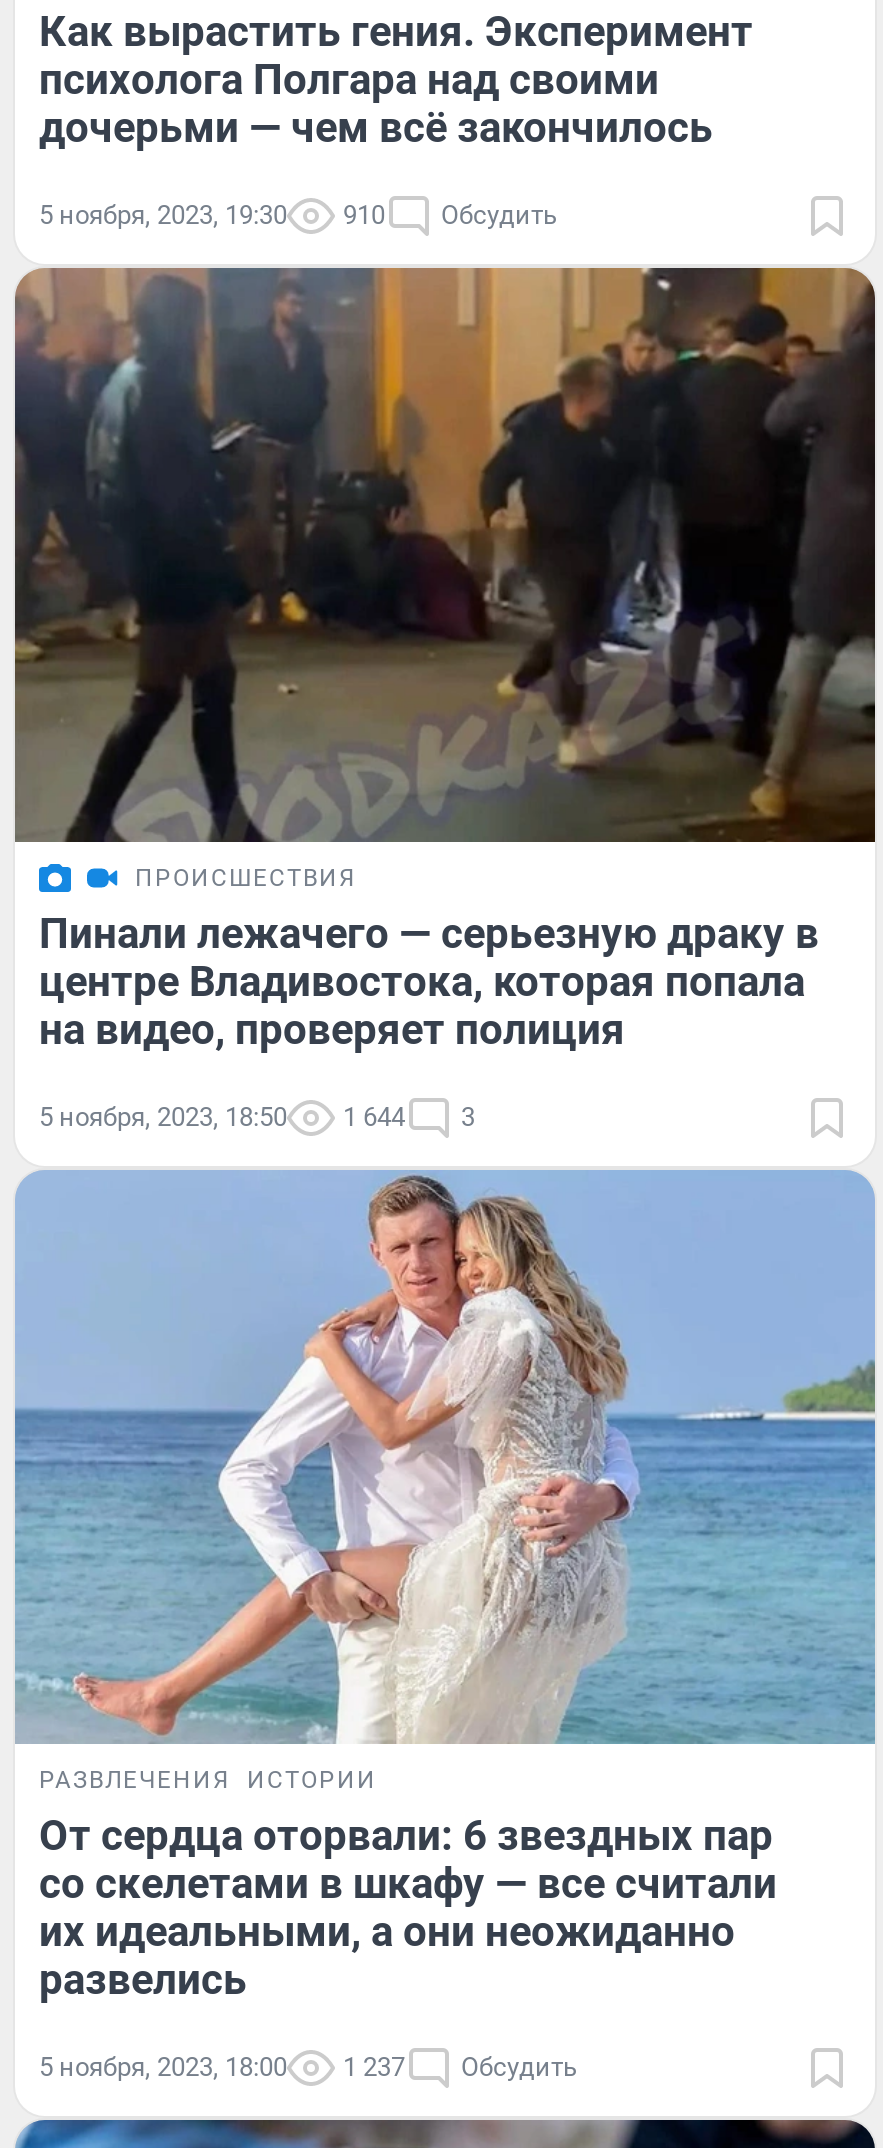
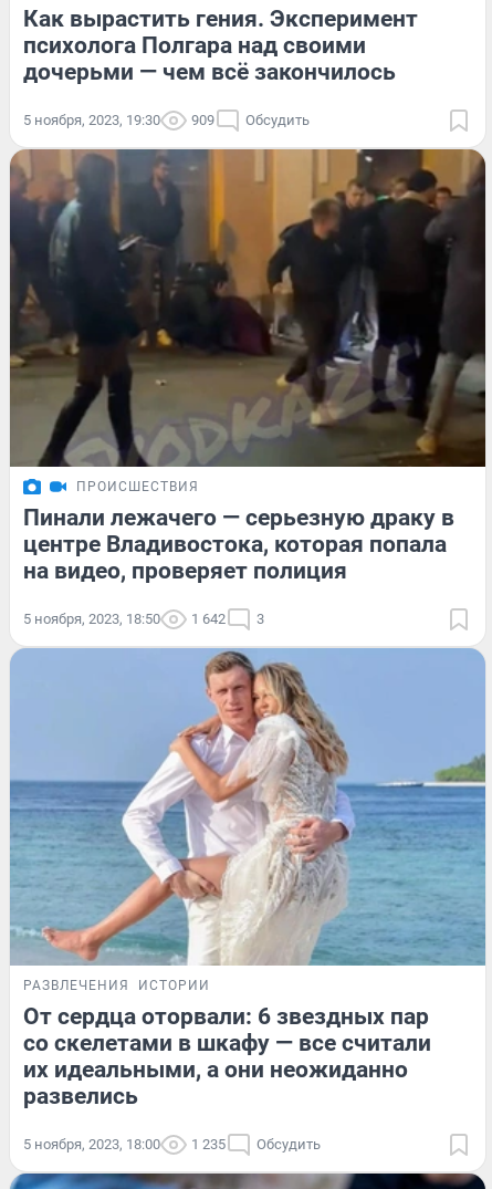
- 5 ноября, 2023, 19:30 910 Обсудить
+ 5 ноября, 2023, 19:30 909 Обсудить

- 5 ноября, 2023, 18:50 1 644 3
+ 5 ноября, 2023, 18:50 1 642 3

- 5 ноября, 2023, 18:00 1 237 Обсудить
+ 5 ноября, 2023, 18:00 1 235 Обсудить
